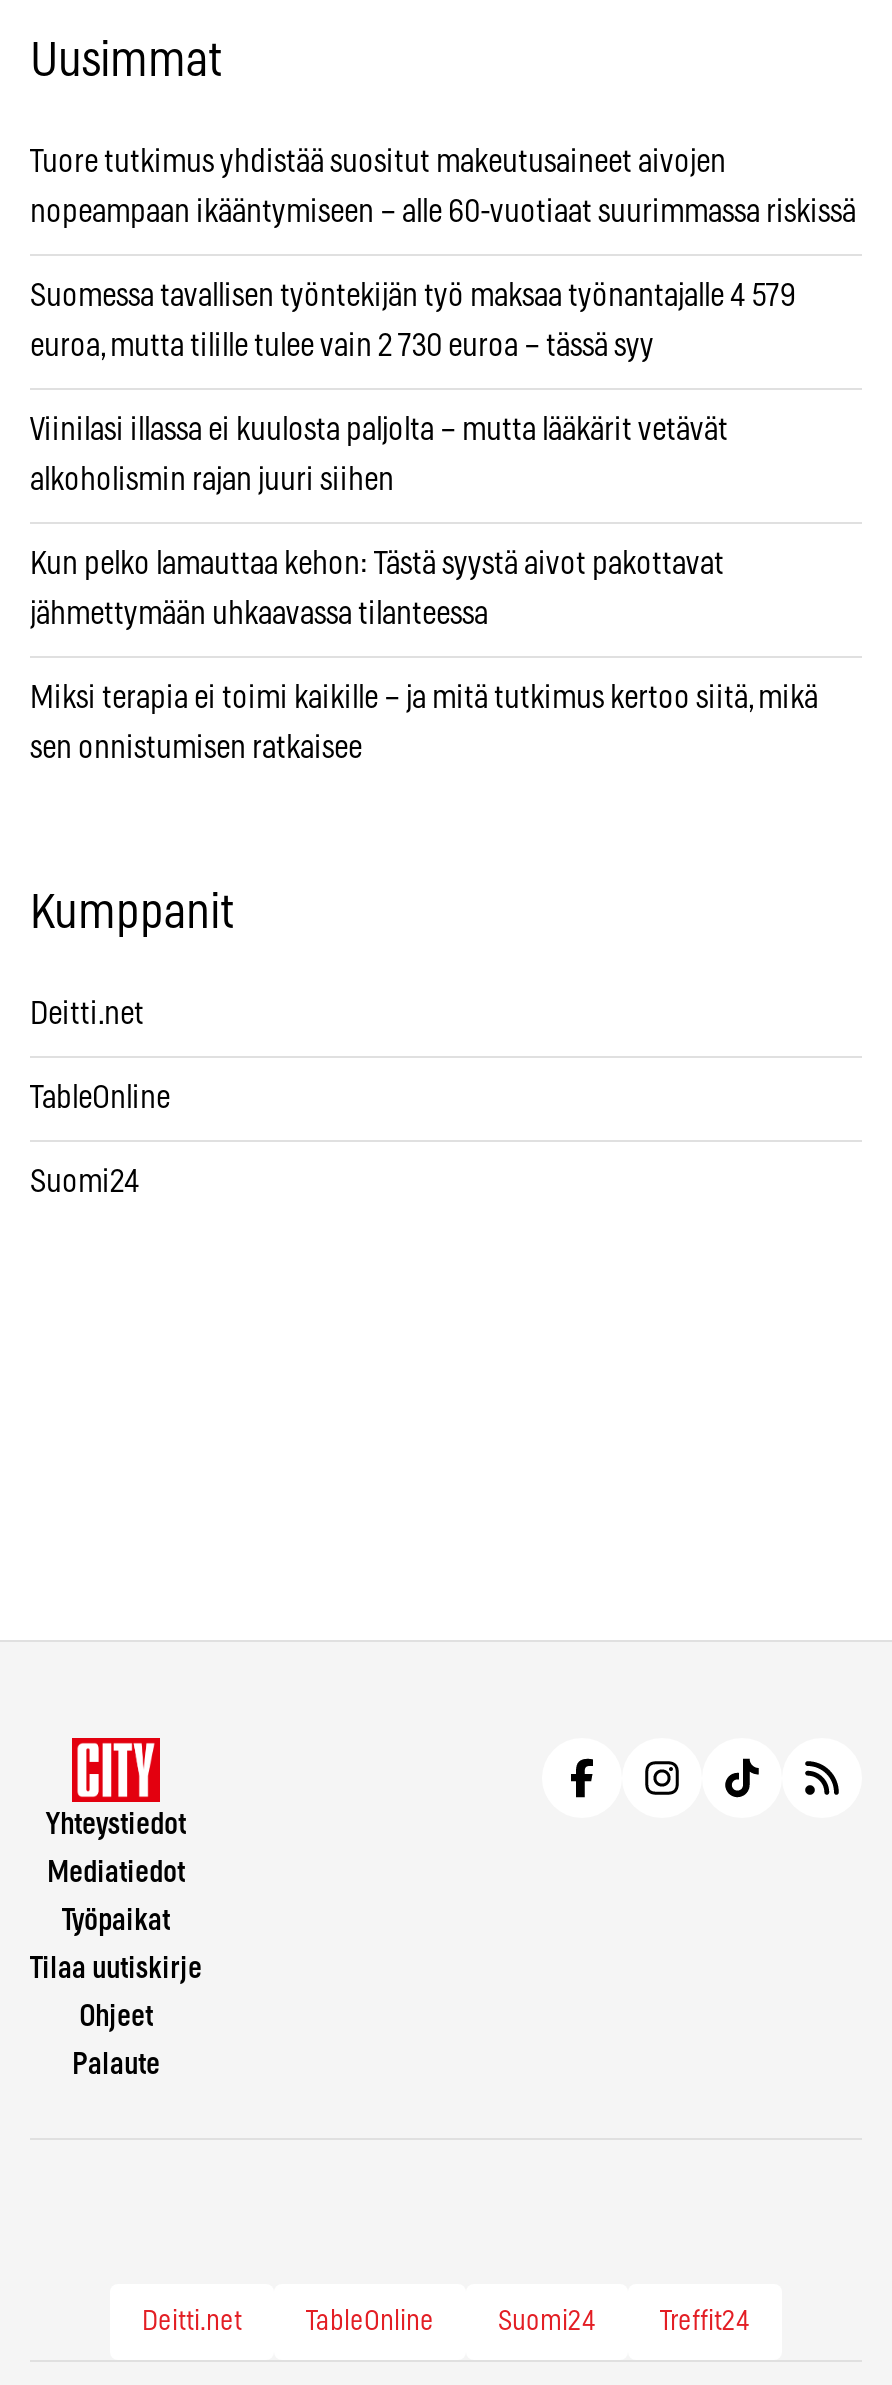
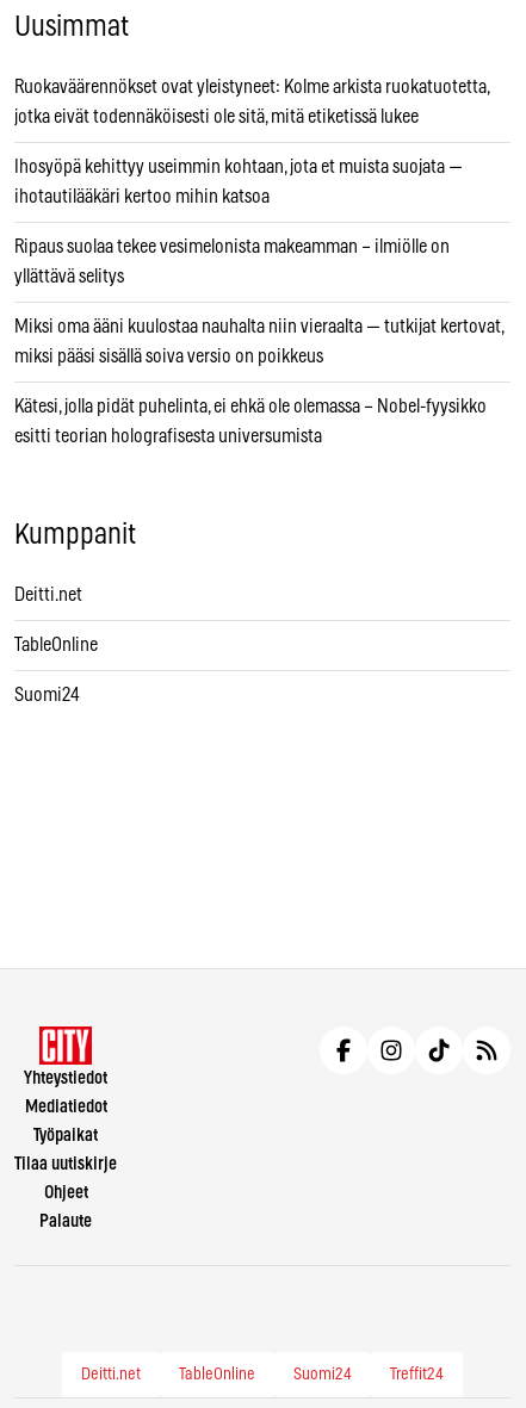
- Tuore tutkimus yhdistää suositut makeutusaineet aivojen
+ Ruokaväärennökset ovat yleistyneet: Kolme arkista ruokatuotetta,

- nopeampaan ikääntymiseen – alle 60-vuotiaat suurimmassa riskissä
+ jotka eivät todennäköisesti ole sitä, mitä etiketissä lukee

- Suomessa tavallisen työntekijän työ maksaa työnantajalle 4 579
+ Ihosyöpä kehittyy useimmin kohtaan, jota et muista suojata —

- euroa, mutta tilille tulee vain 2 730 euroa – tässä syy
+ ihotautilääkäri kertoo mihin katsoa

- Viinilasi illassa ei kuulosta paljolta – mutta lääkärit vetävät
+ Ripaus suolaa tekee vesimelonista makeamman – ilmiölle on

- alkoholismin rajan juuri siihen
+ yllättävä selitys

- Kun pelko lamauttaa kehon: Tästä syystä aivot pakottavat
+ Miksi oma ääni kuulostaa nauhalta niin vieraalta — tutkijat kertovat,

- jähmettymään uhkaavassa tilanteessa
+ miksi pääsi sisällä soiva versio on poikkeus

- Miksi terapia ei toimi kaikille – ja mitä tutkimus kertoo siitä, mikä
+ Kätesi, jolla pidät puhelinta, ei ehkä ole olemassa – Nobel-fyysikko

- sen onnistumisen ratkaisee
+ esitti teorian holografisesta universumista
